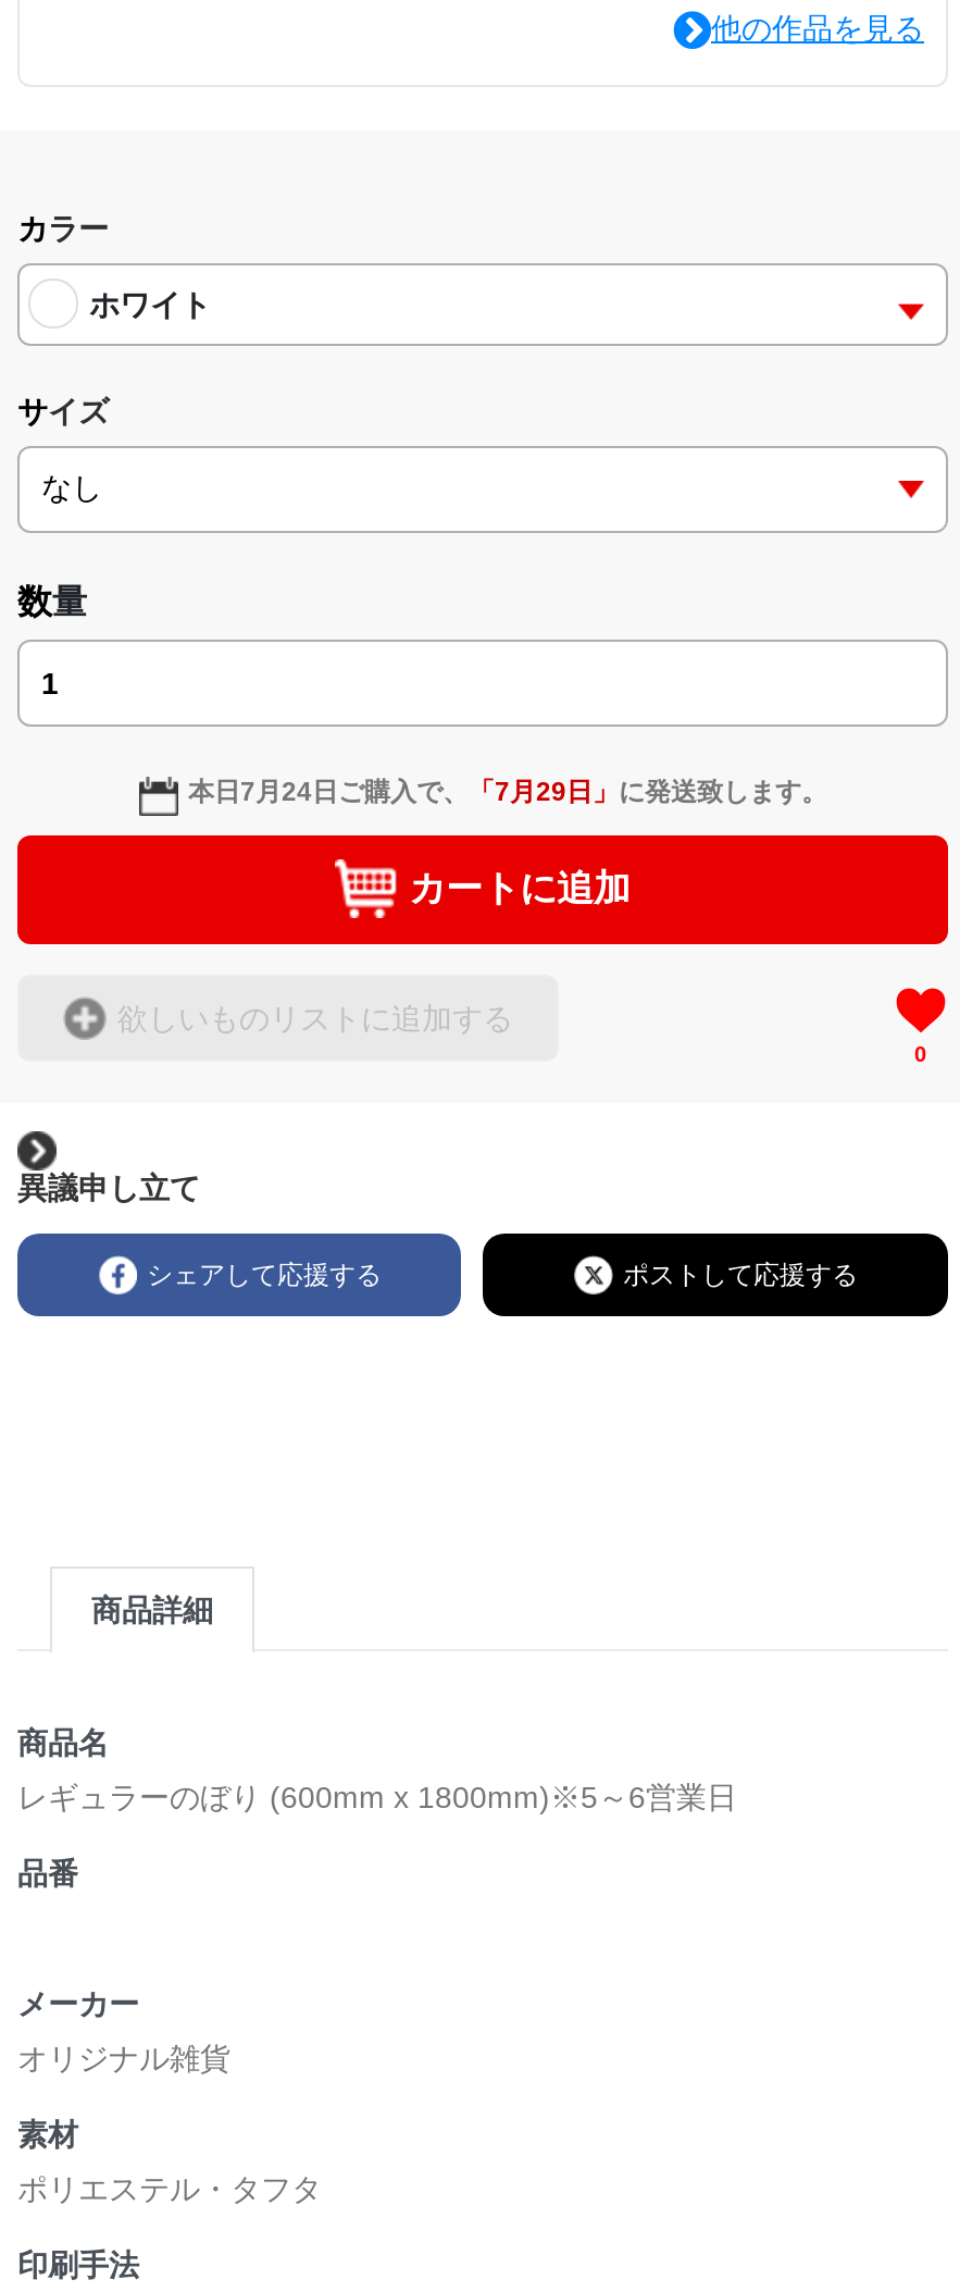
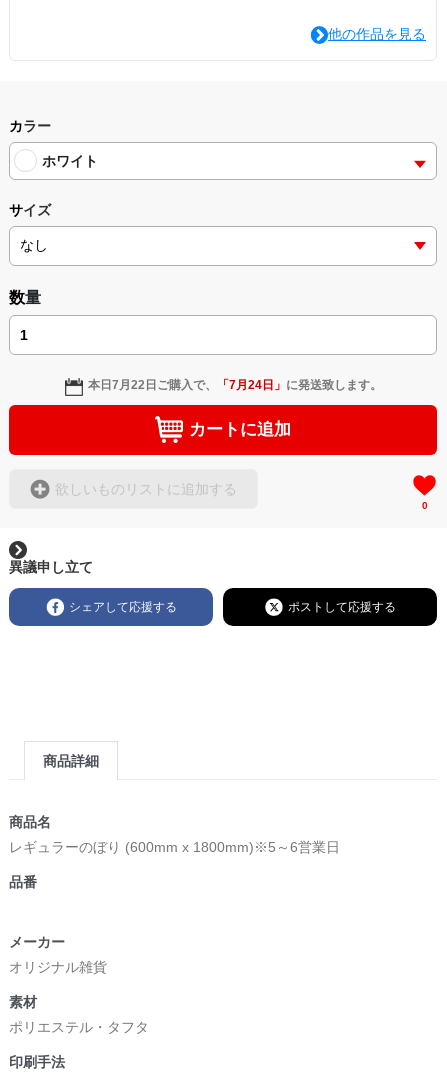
- 本日7月24日ご購入で、「7月29日」に発送致します。
+ 本日7月22日ご購入で、「7月24日」に発送致します。
